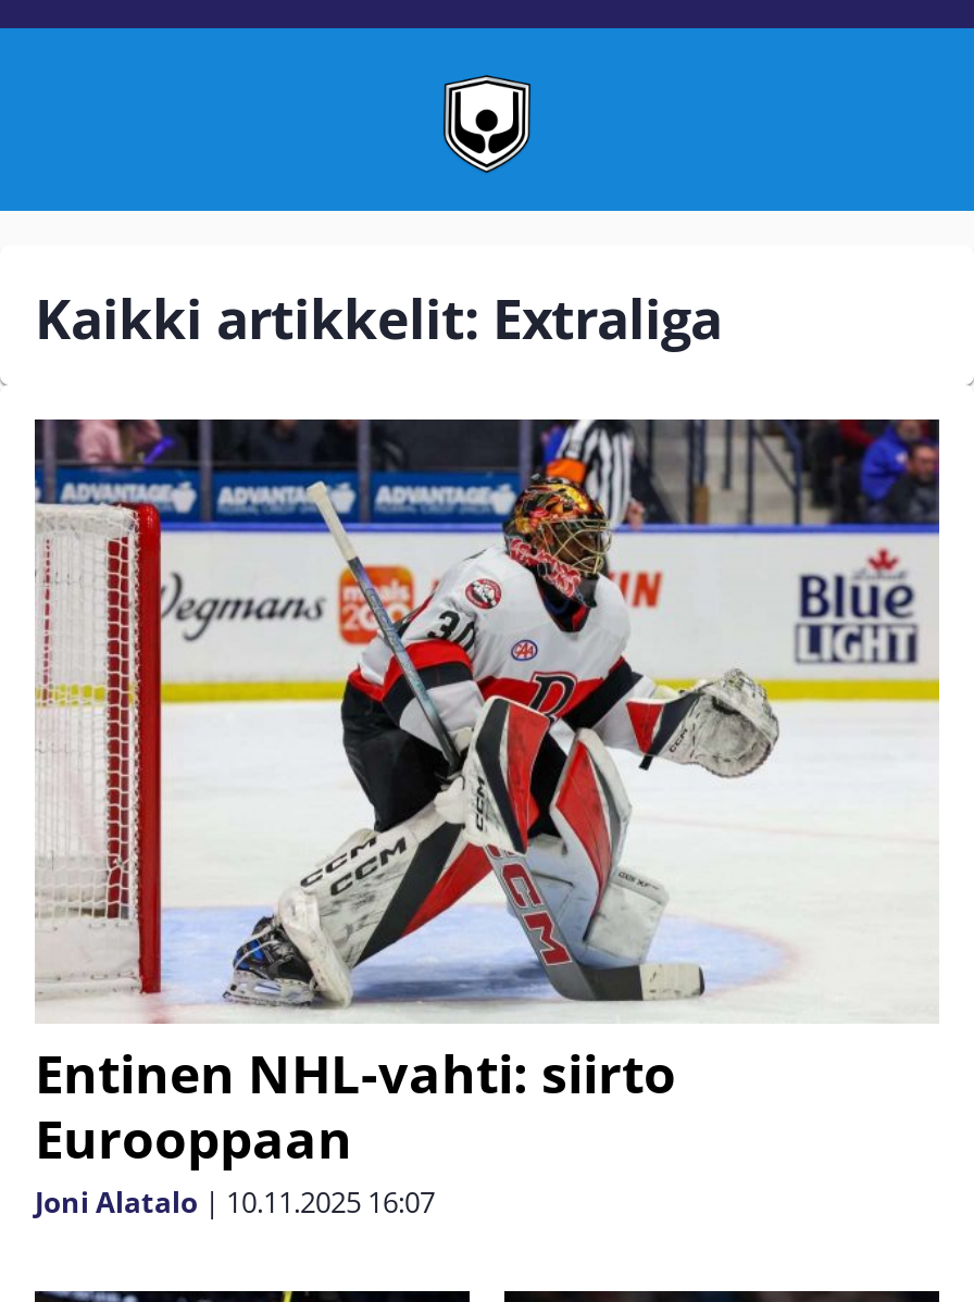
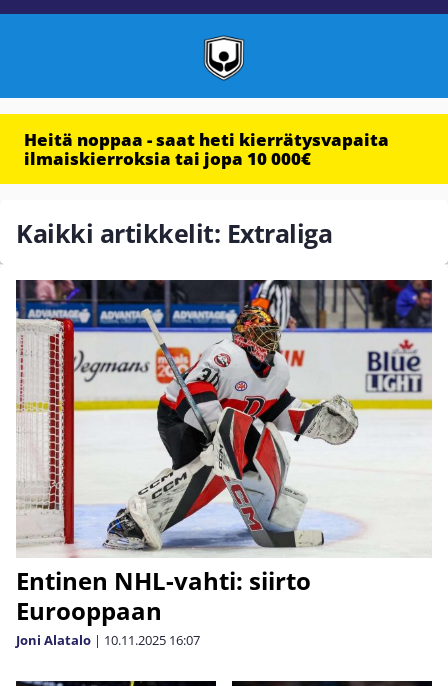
+ Heitä noppaa - saat heti kierrätysvapaita
+ ilmaiskierroksia tai jopa 10 000€
